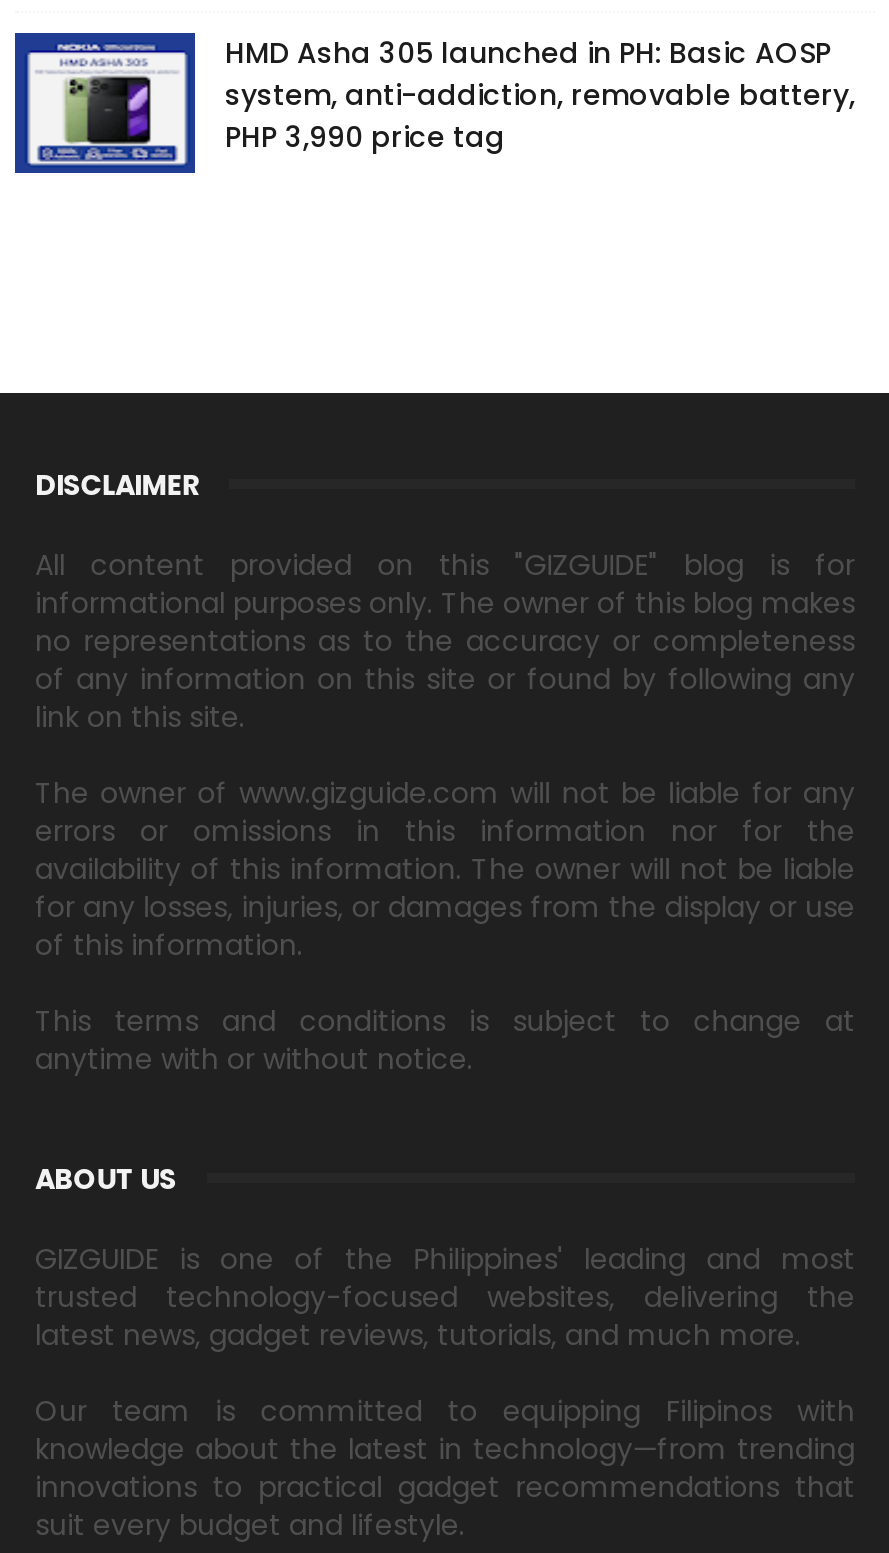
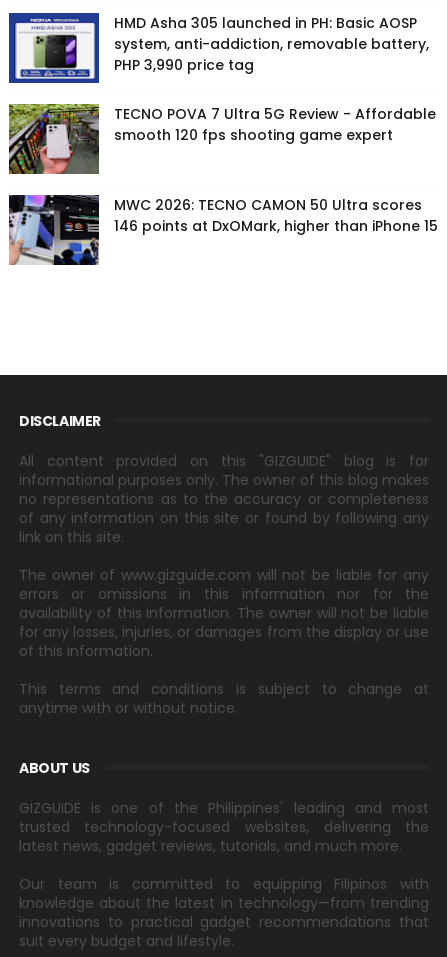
+ [image]
+ TECNO POVA 7 Ultra 5G Review - Affordable
+ smooth 120 fps shooting game expert
+ MWC 2026: TECNO CAMON 50 Ultra scores
+ 146 points at DxOMark, higher than iPhone 15

+ [image]
